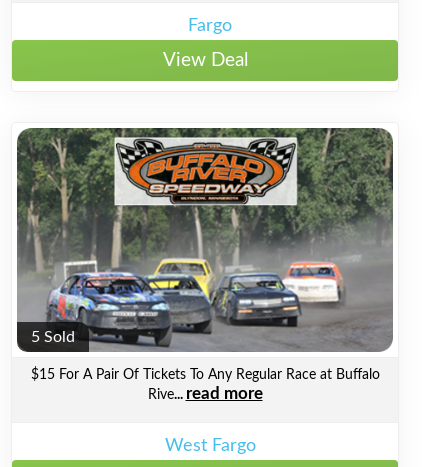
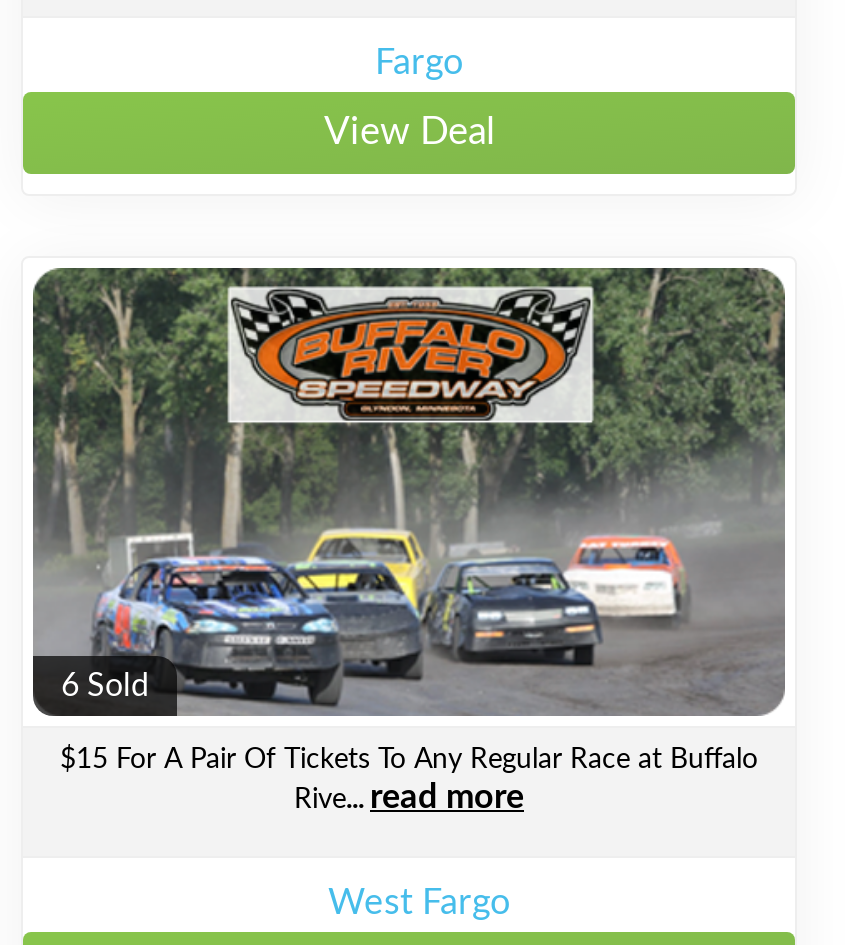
- 5 Sold
+ 6 Sold
